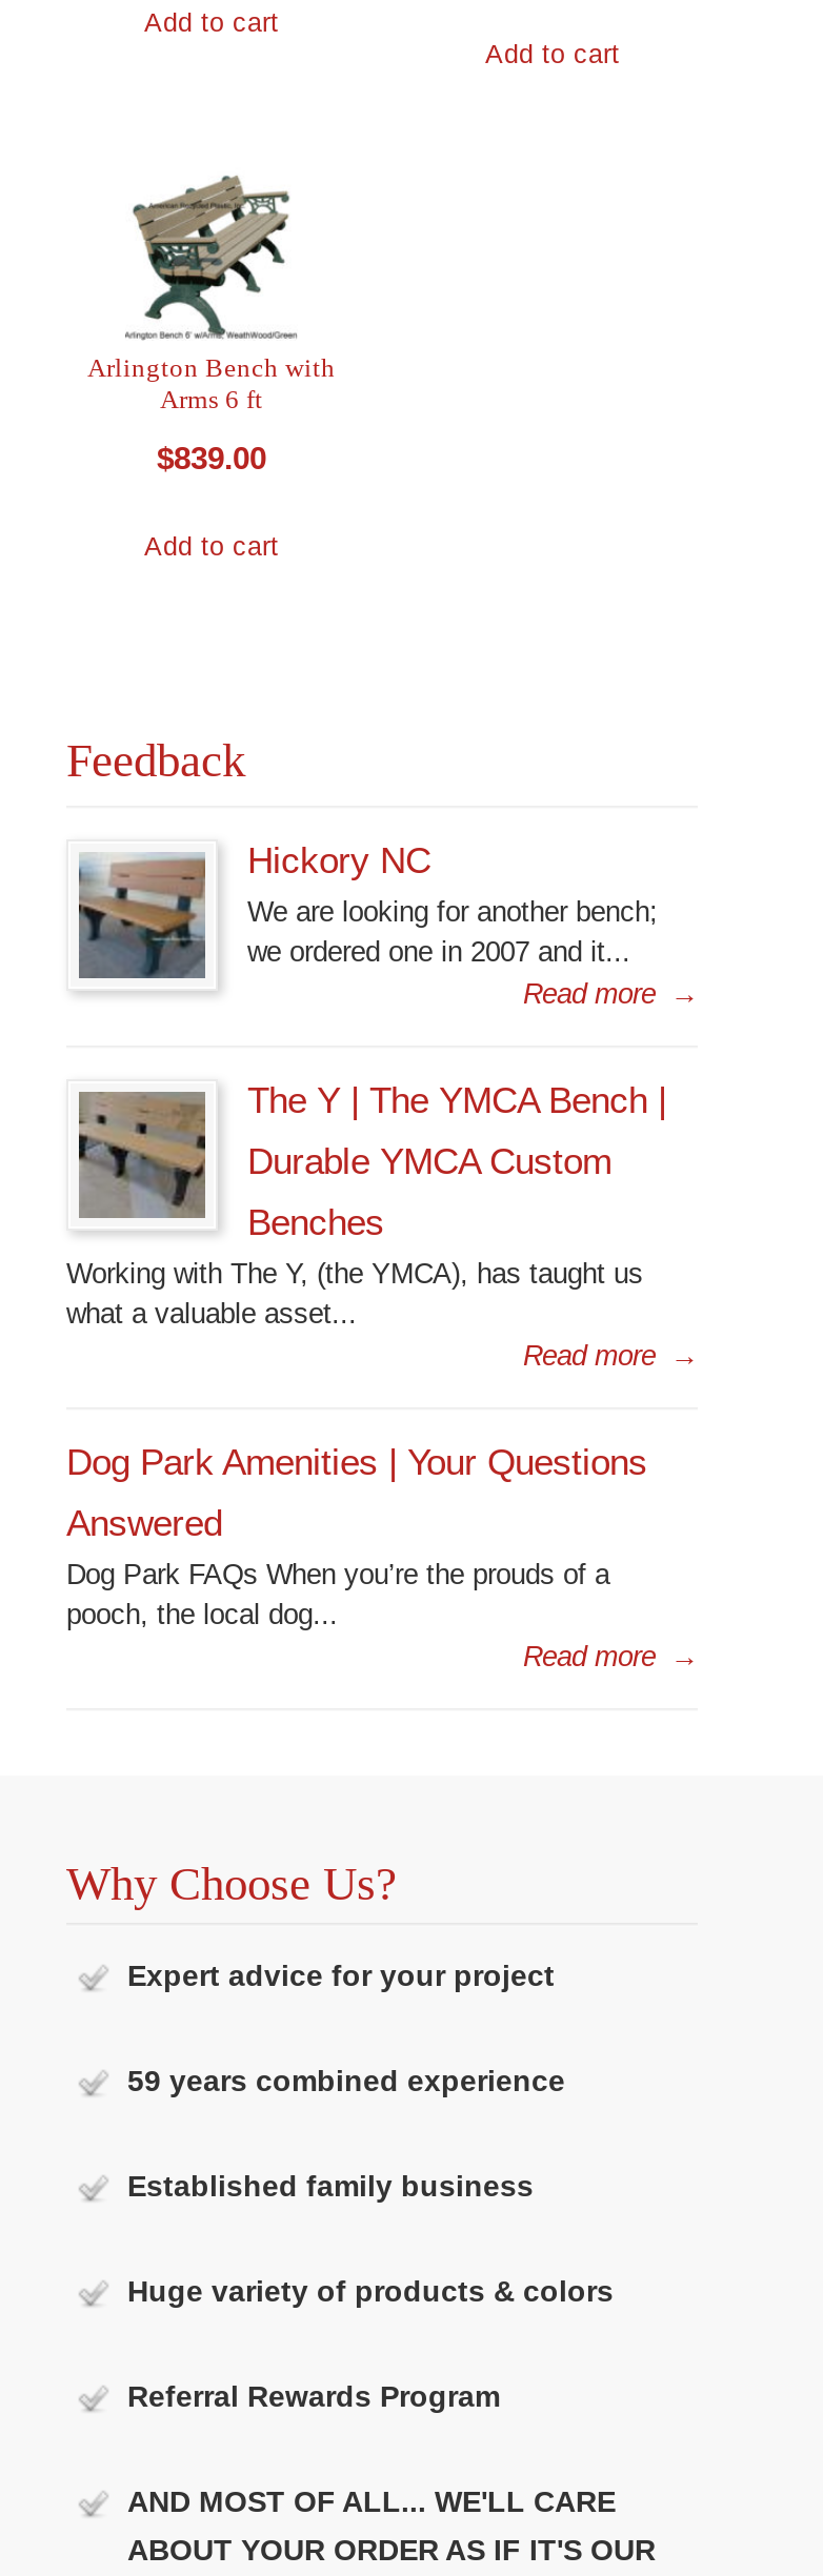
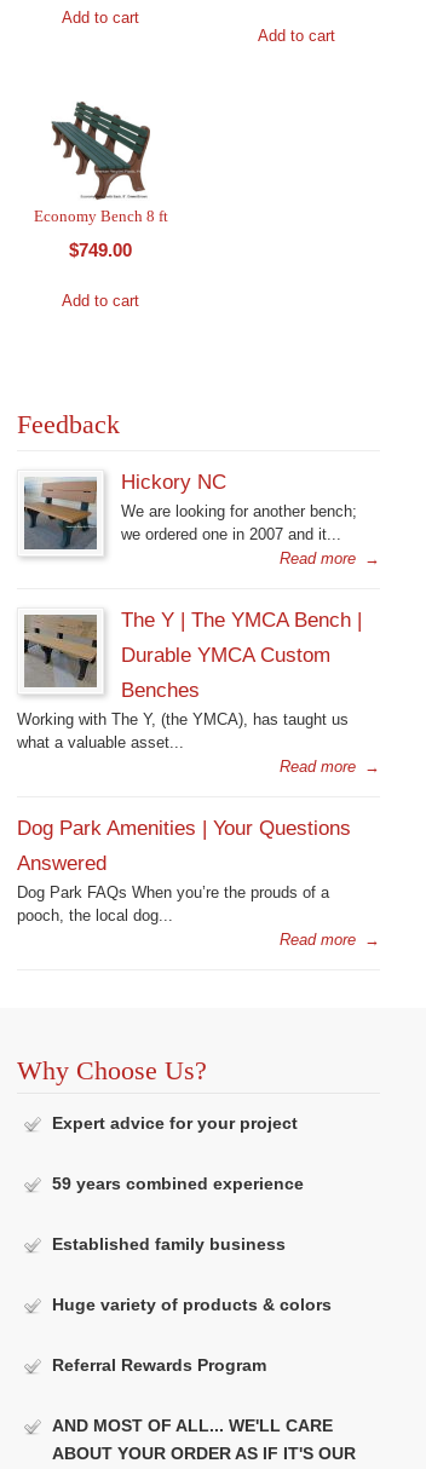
- [image]
- Arlington Bench with
- Arms 6 ft
+ [image]
+ Economy Bench 8 ft

- $839.00
+ $749.00
